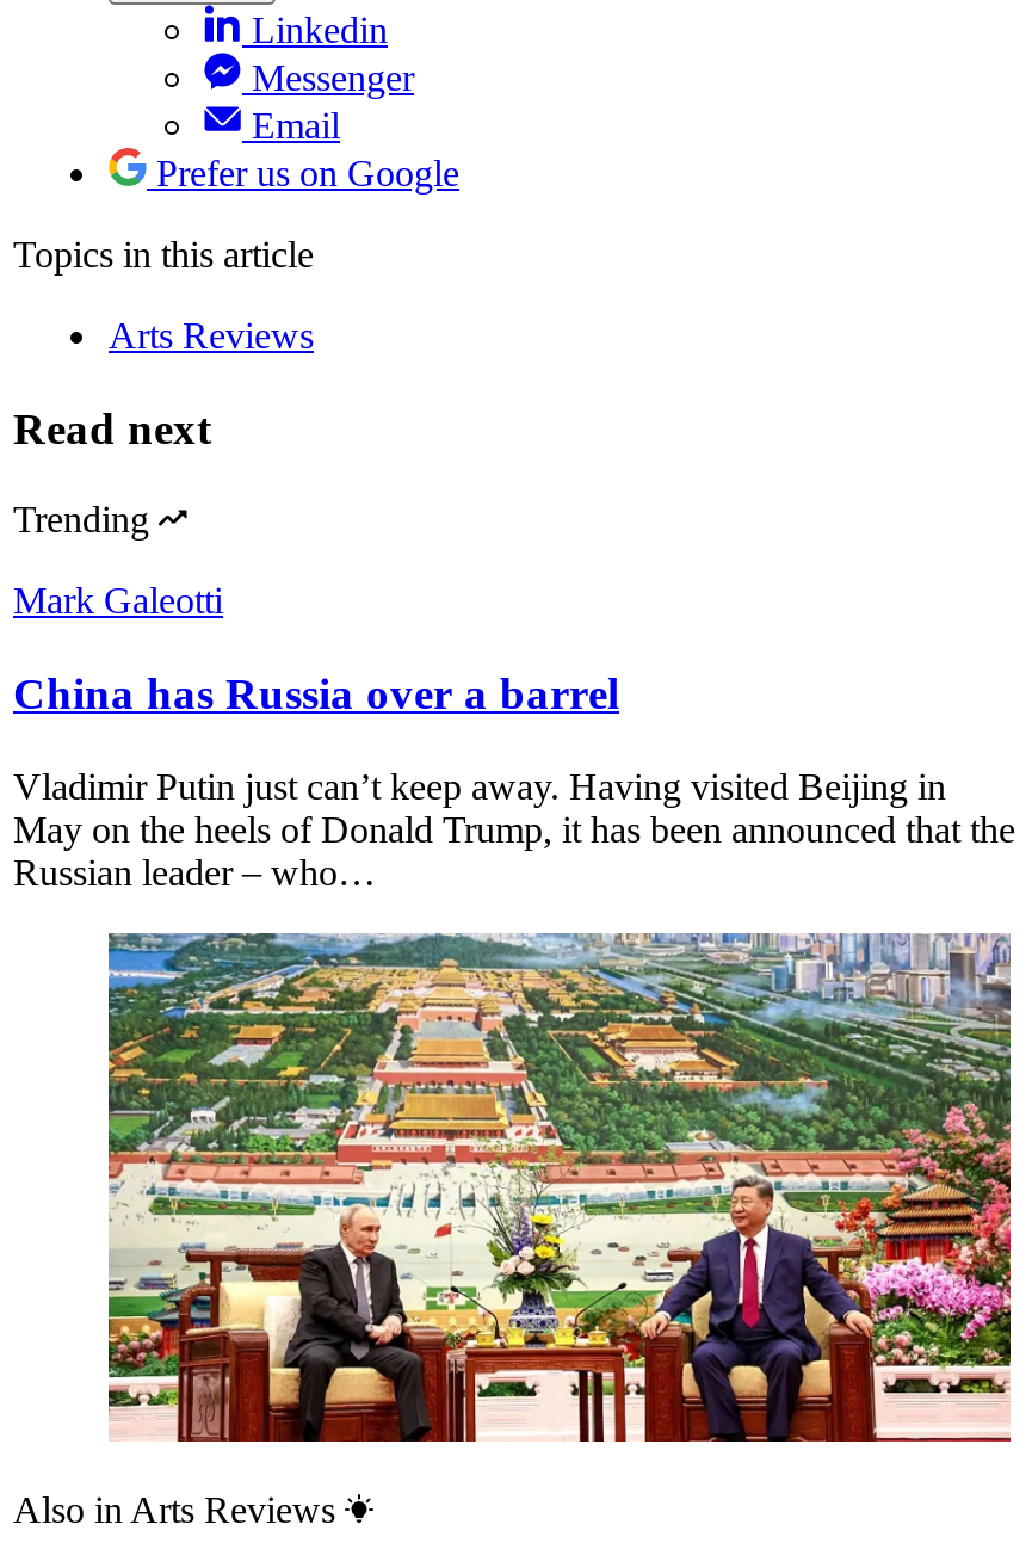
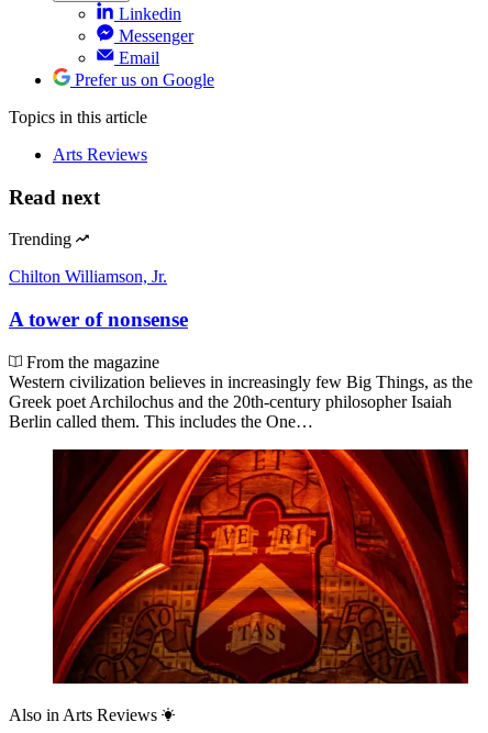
- Mark Galeotti
+ Chilton Williamson, Jr.

- China has Russia over a barrel
+ A tower of nonsense

- Vladimir Putin just can’t keep away. Having visited Beijing in
- May on the heels of Donald Trump, it has been announced that the
- Russian leader – who…
+ From the magazine
+ Western civilization believes in increasingly few Big Things, as the
+ Greek poet Archilochus and the 20th-century philosopher Isaiah
+ Berlin called them. This includes the One…

- [image]
+ [image]
